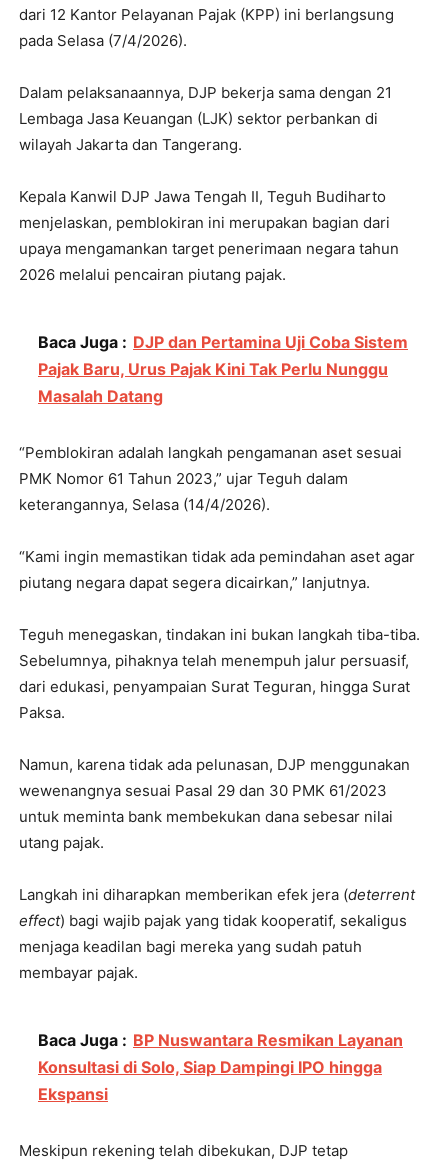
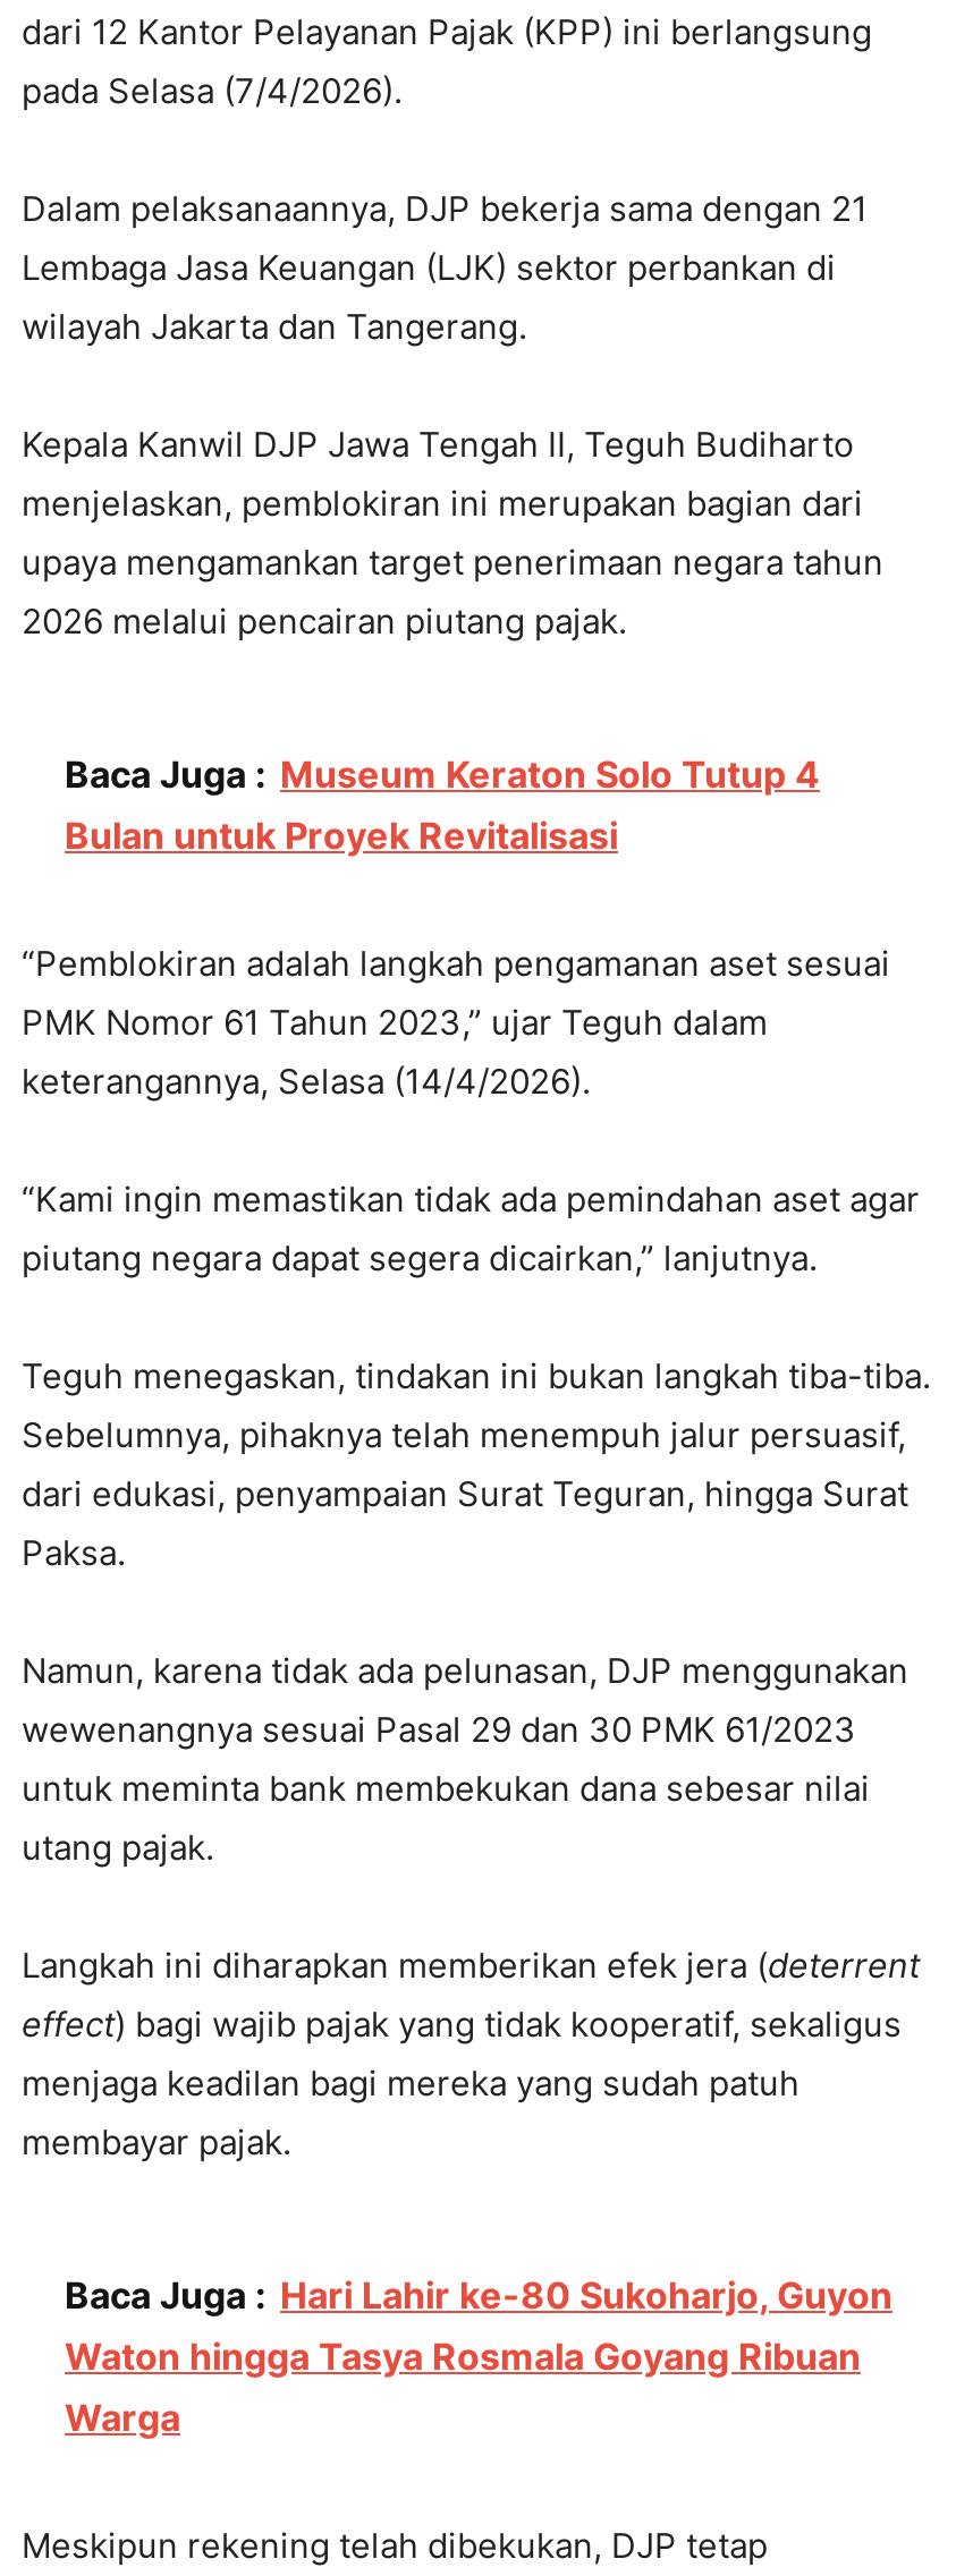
- Baca Juga : DJP dan Pertamina Uji Coba Sistem
- Pajak Baru, Urus Pajak Kini Tak Perlu Nunggu
- Masalah Datang
+ Baca Juga : Museum Keraton Solo Tutup 4
+ Bulan untuk Proyek Revitalisasi

- Baca Juga : BP Nuswantara Resmikan Layanan
- Konsultasi di Solo, Siap Dampingi IPO hingga
- Ekspansi
+ Baca Juga : Hari Lahir ke-80 Sukoharjo, Guyon
+ Waton hingga Tasya Rosmala Goyang Ribuan
+ Warga
